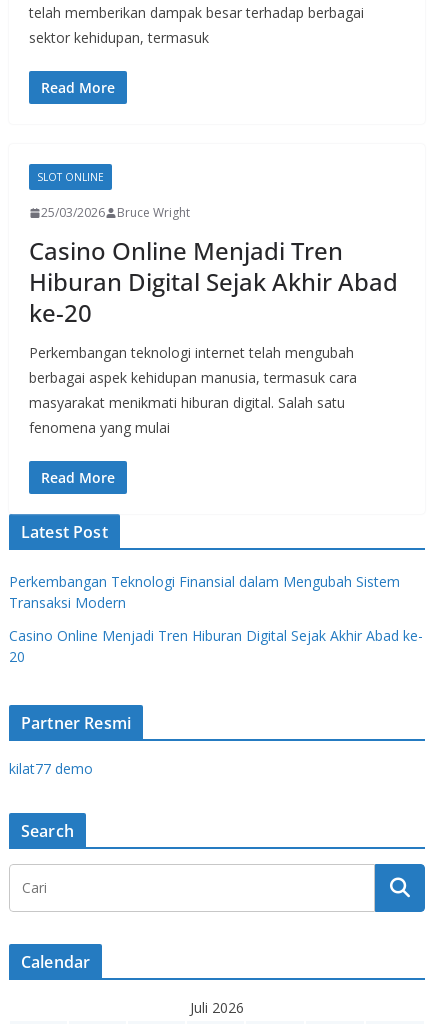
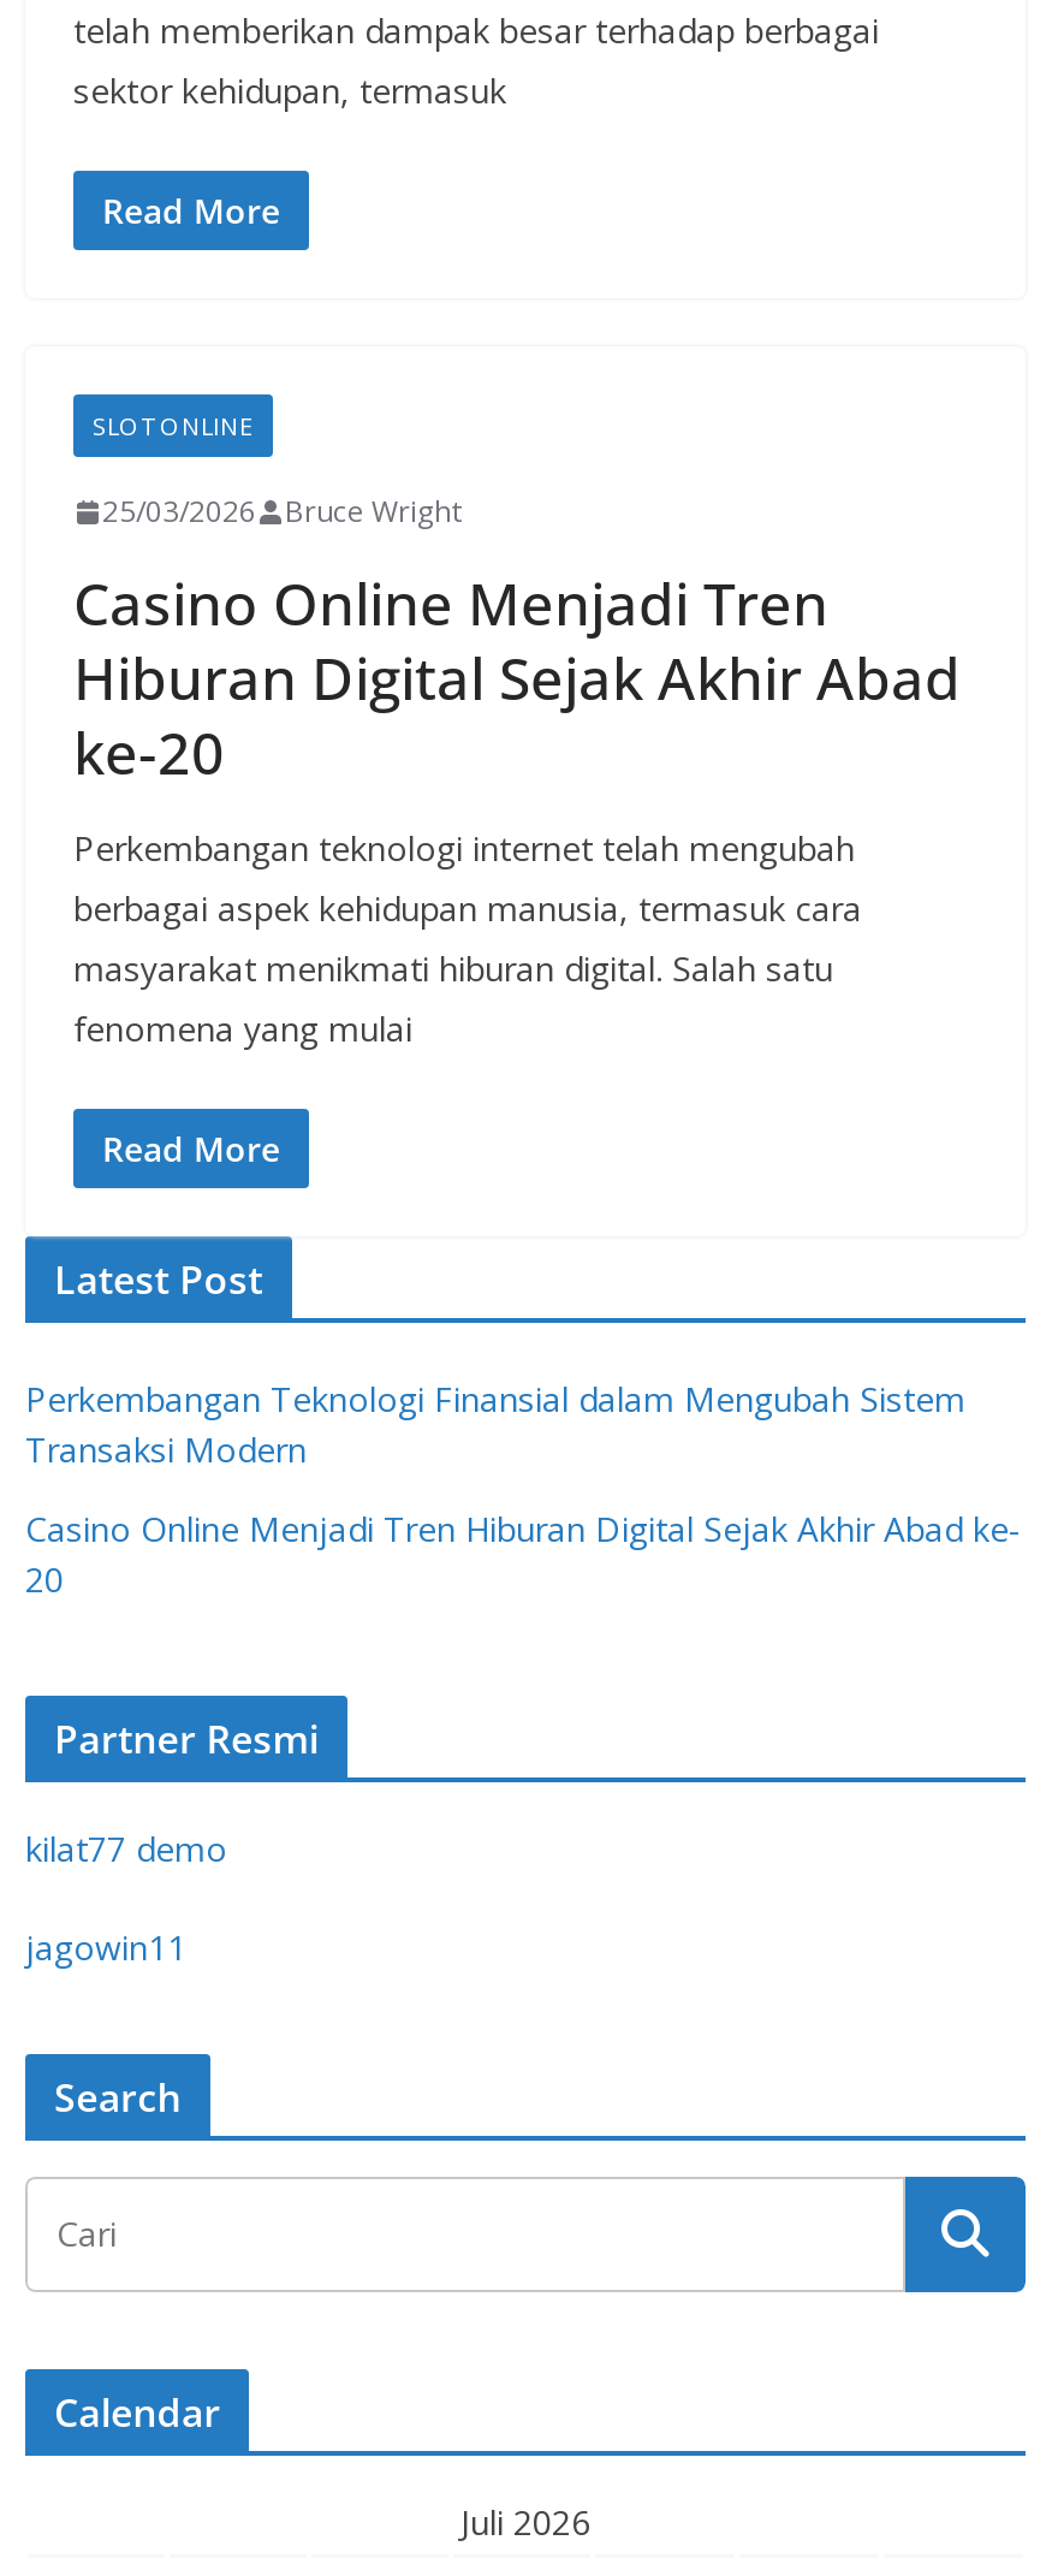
+ jagowin11
